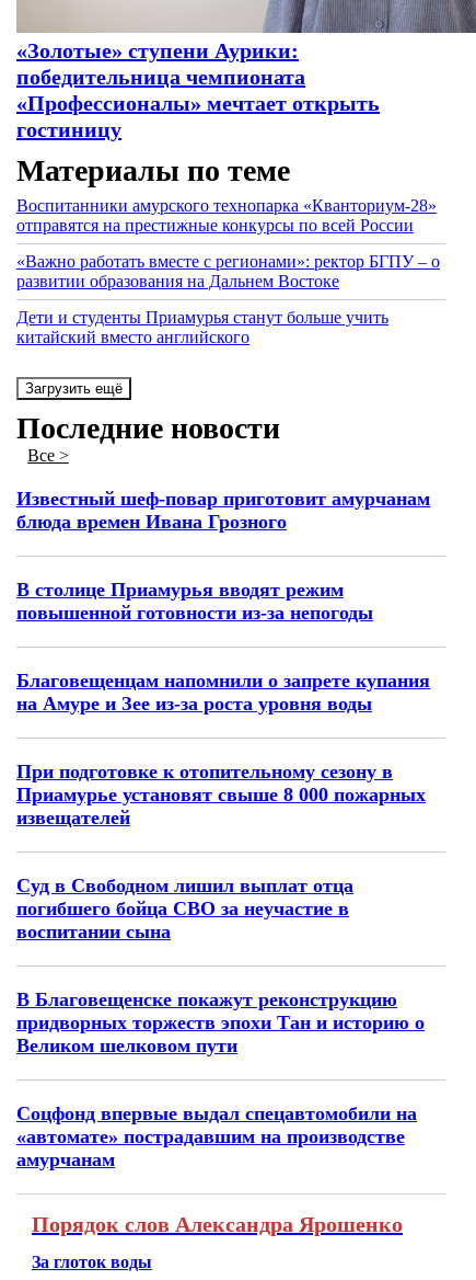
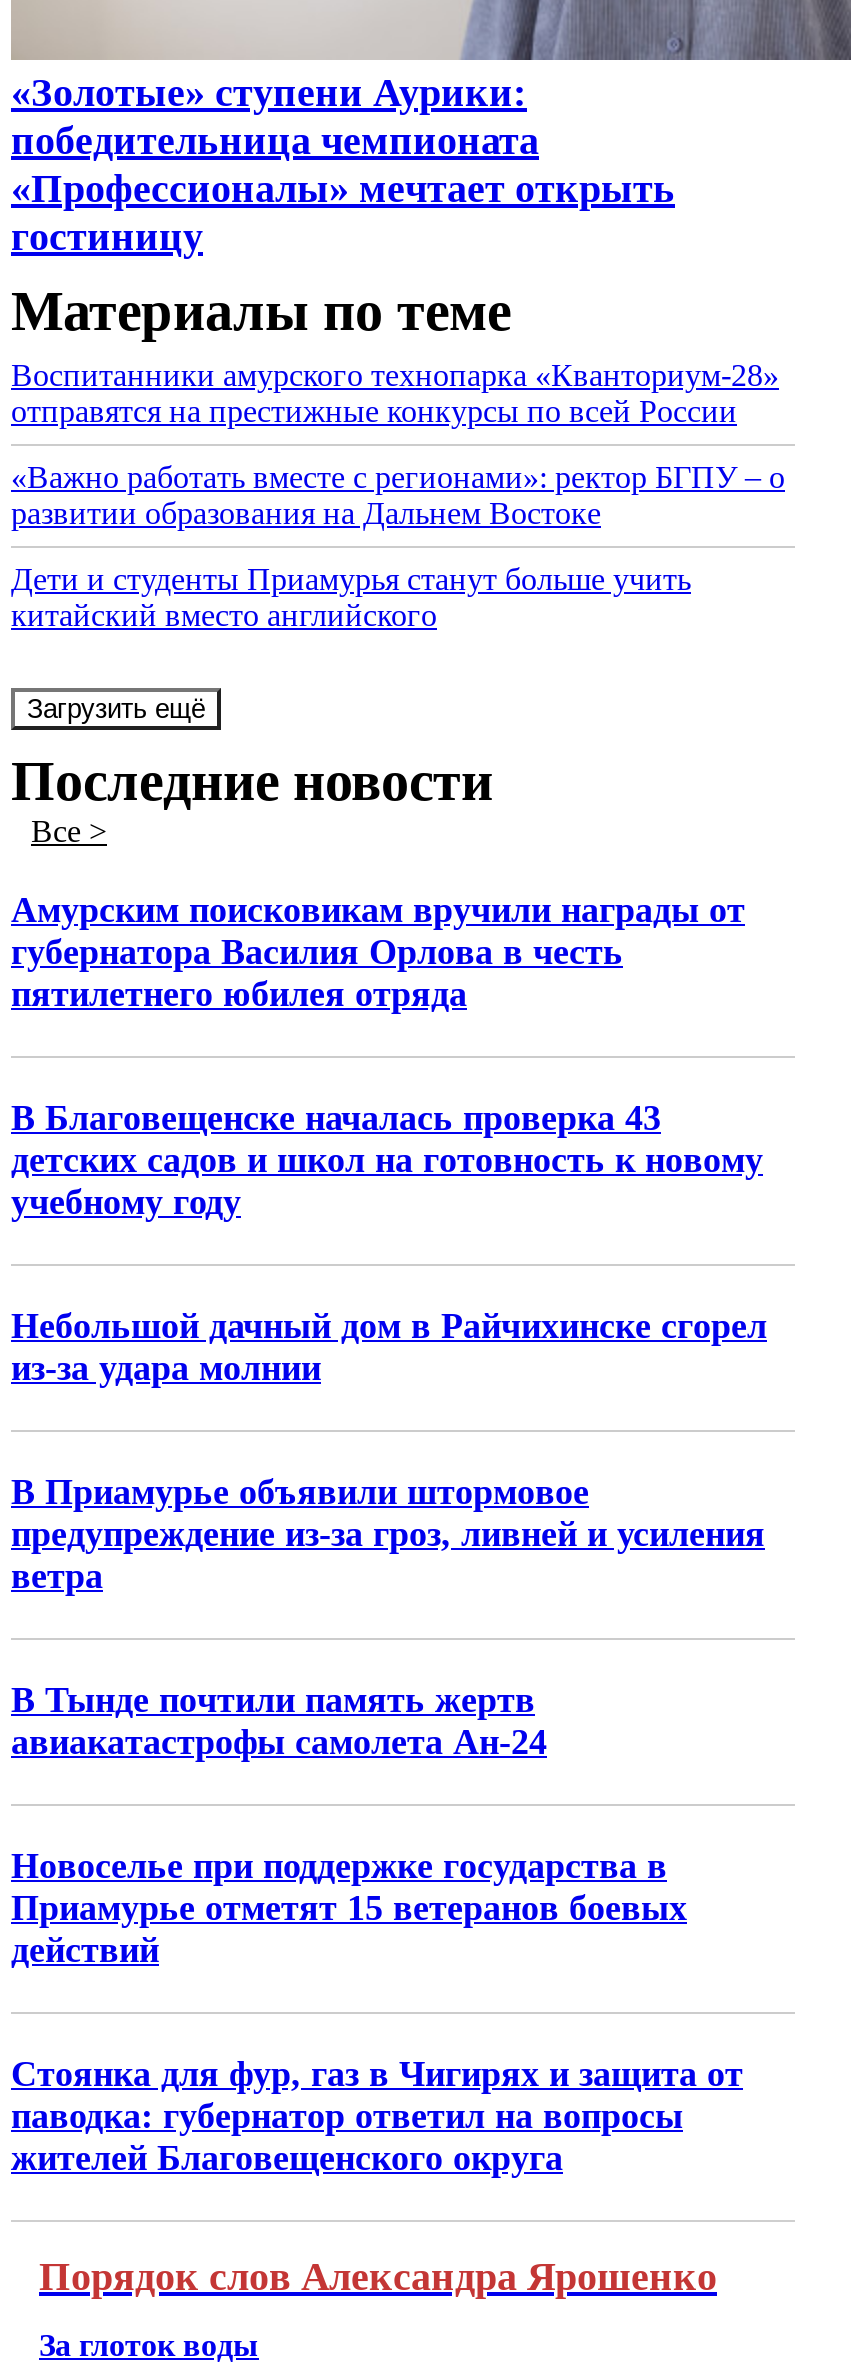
- Известный шеф-повар приготовит амурчанам
- блюда времен Ивана Грозного
+ Амурским поисковикам вручили награды от
+ губернатора Василия Орлова в честь
+ пятилетнего юбилея отряда

- В столице Приамурья вводят режим
- повышенной готовности из-за непогоды
+ В Благовещенске началась проверка 43
+ детских садов и школ на готовность к новому
+ учебному году

- Благовещенцам напомнили о запрете купания
- на Амуре и Зее из-за роста уровня воды
+ Небольшой дачный дом в Райчихинске сгорел
+ из-за удара молнии

- При подготовке к отопительному сезону в
- Приамурье установят свыше 8 000 пожарных
- извещателей
+ В Приамурье объявили штормовое
+ предупреждение из-за гроз, ливней и усиления
+ ветра

- Суд в Свободном лишил выплат отца
- погибшего бойца СВО за неучастие в
- воспитании сына
+ В Тынде почтили память жертв
+ авиакатастрофы самолета Ан-24

- В Благовещенске покажут реконструкцию
- придворных торжеств эпохи Тан и историю о
- Великом шелковом пути
+ Новоселье при поддержке государства в
+ Приамурье отметят 15 ветеранов боевых
+ действий

- Соцфонд впервые выдал спецавтомобили на
- «автомате» пострадавшим на производстве
- амурчанам
+ Стоянка для фур, газ в Чигирях и защита от
+ паводка: губернатор ответил на вопросы
+ жителей Благовещенского округа
